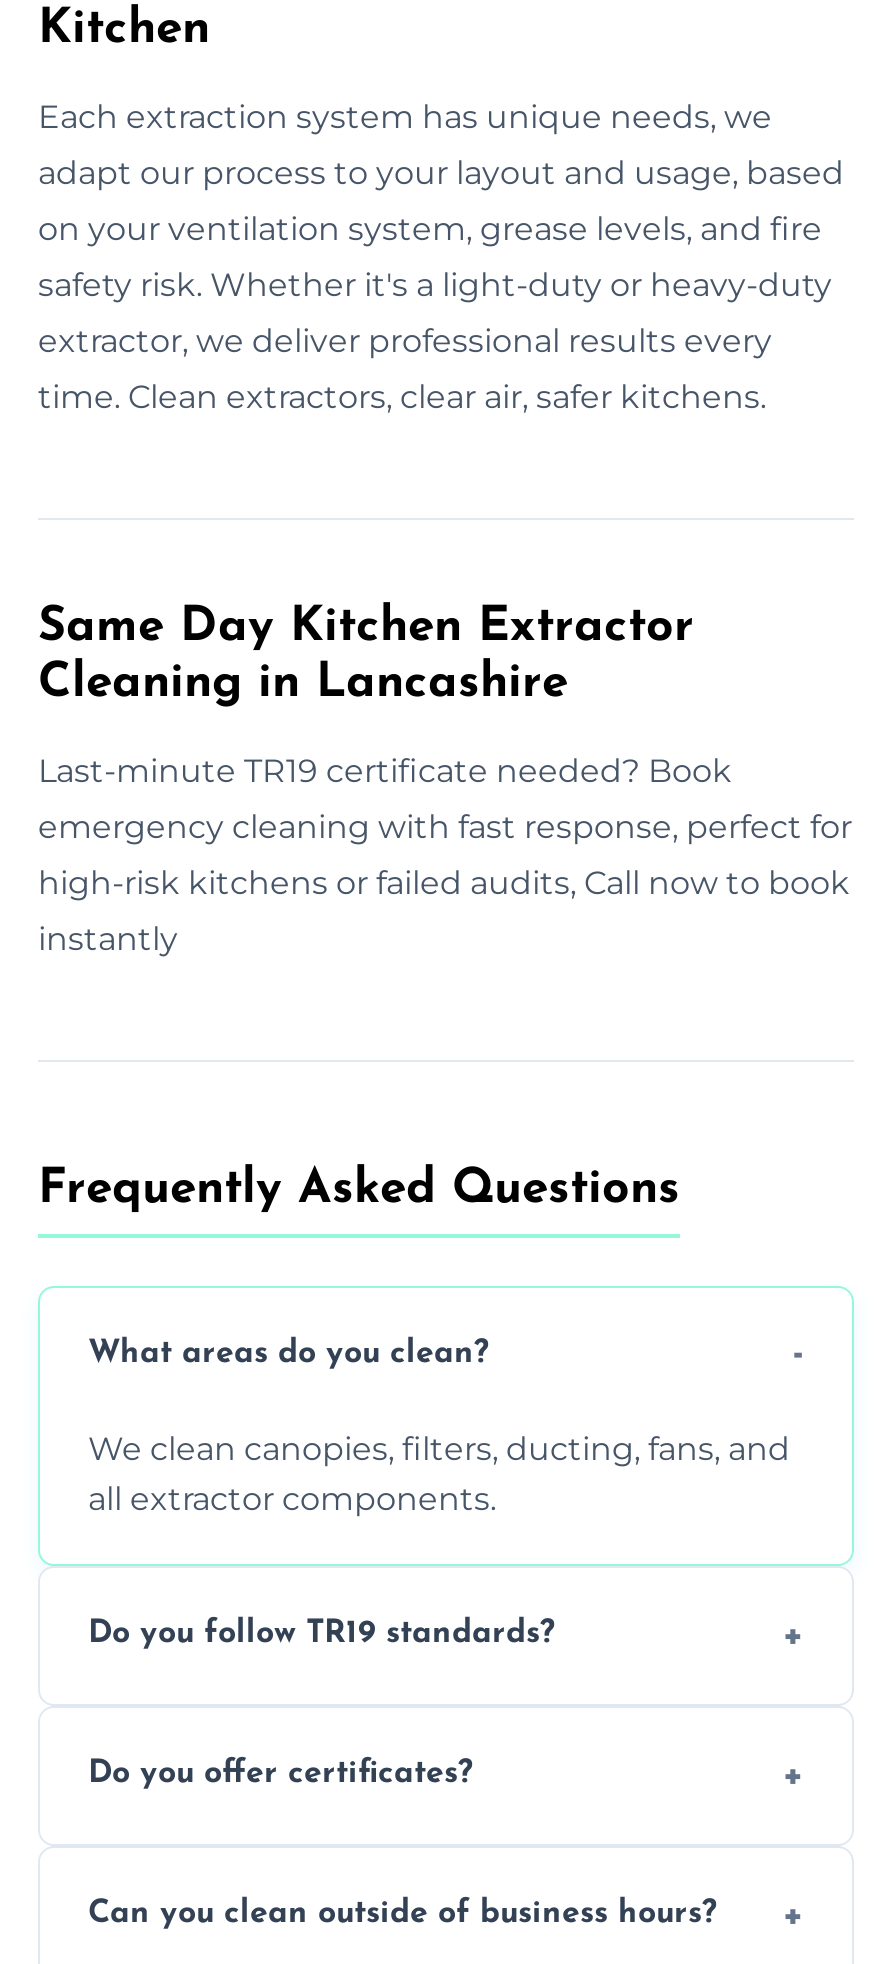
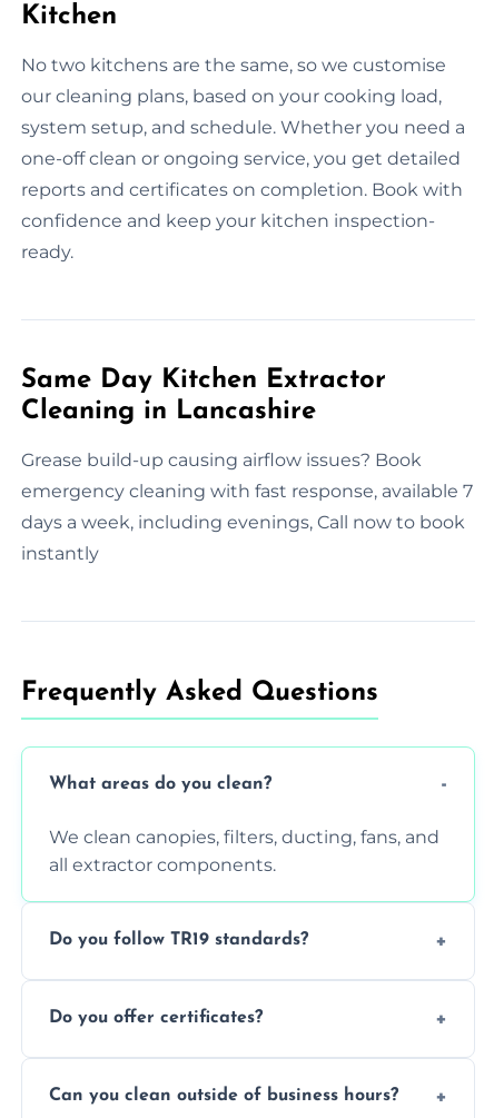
- Each extraction system has unique needs, we
- adapt our process to your layout and usage, based
- on your ventilation system, grease levels, and fire
- safety risk. Whether it's a light-duty or heavy-duty
- extractor, we deliver professional results every
- time. Clean extractors, clear air, safer kitchens.
+ No two kitchens are the same, so we customise
+ our cleaning plans, based on your cooking load,
+ system setup, and schedule. Whether you need a
+ one-off clean or ongoing service, you get detailed
+ reports and certificates on completion. Book with
+ confidence and keep your kitchen inspection-
+ ready.

- Last-minute TR19 certificate needed? Book
+ Grease build-up causing airflow issues? Book

- emergency cleaning with fast response, perfect for
+ emergency cleaning with fast response, available 7

- high-risk kitchens or failed audits, Call now to book
+ days a week, including evenings, Call now to book
